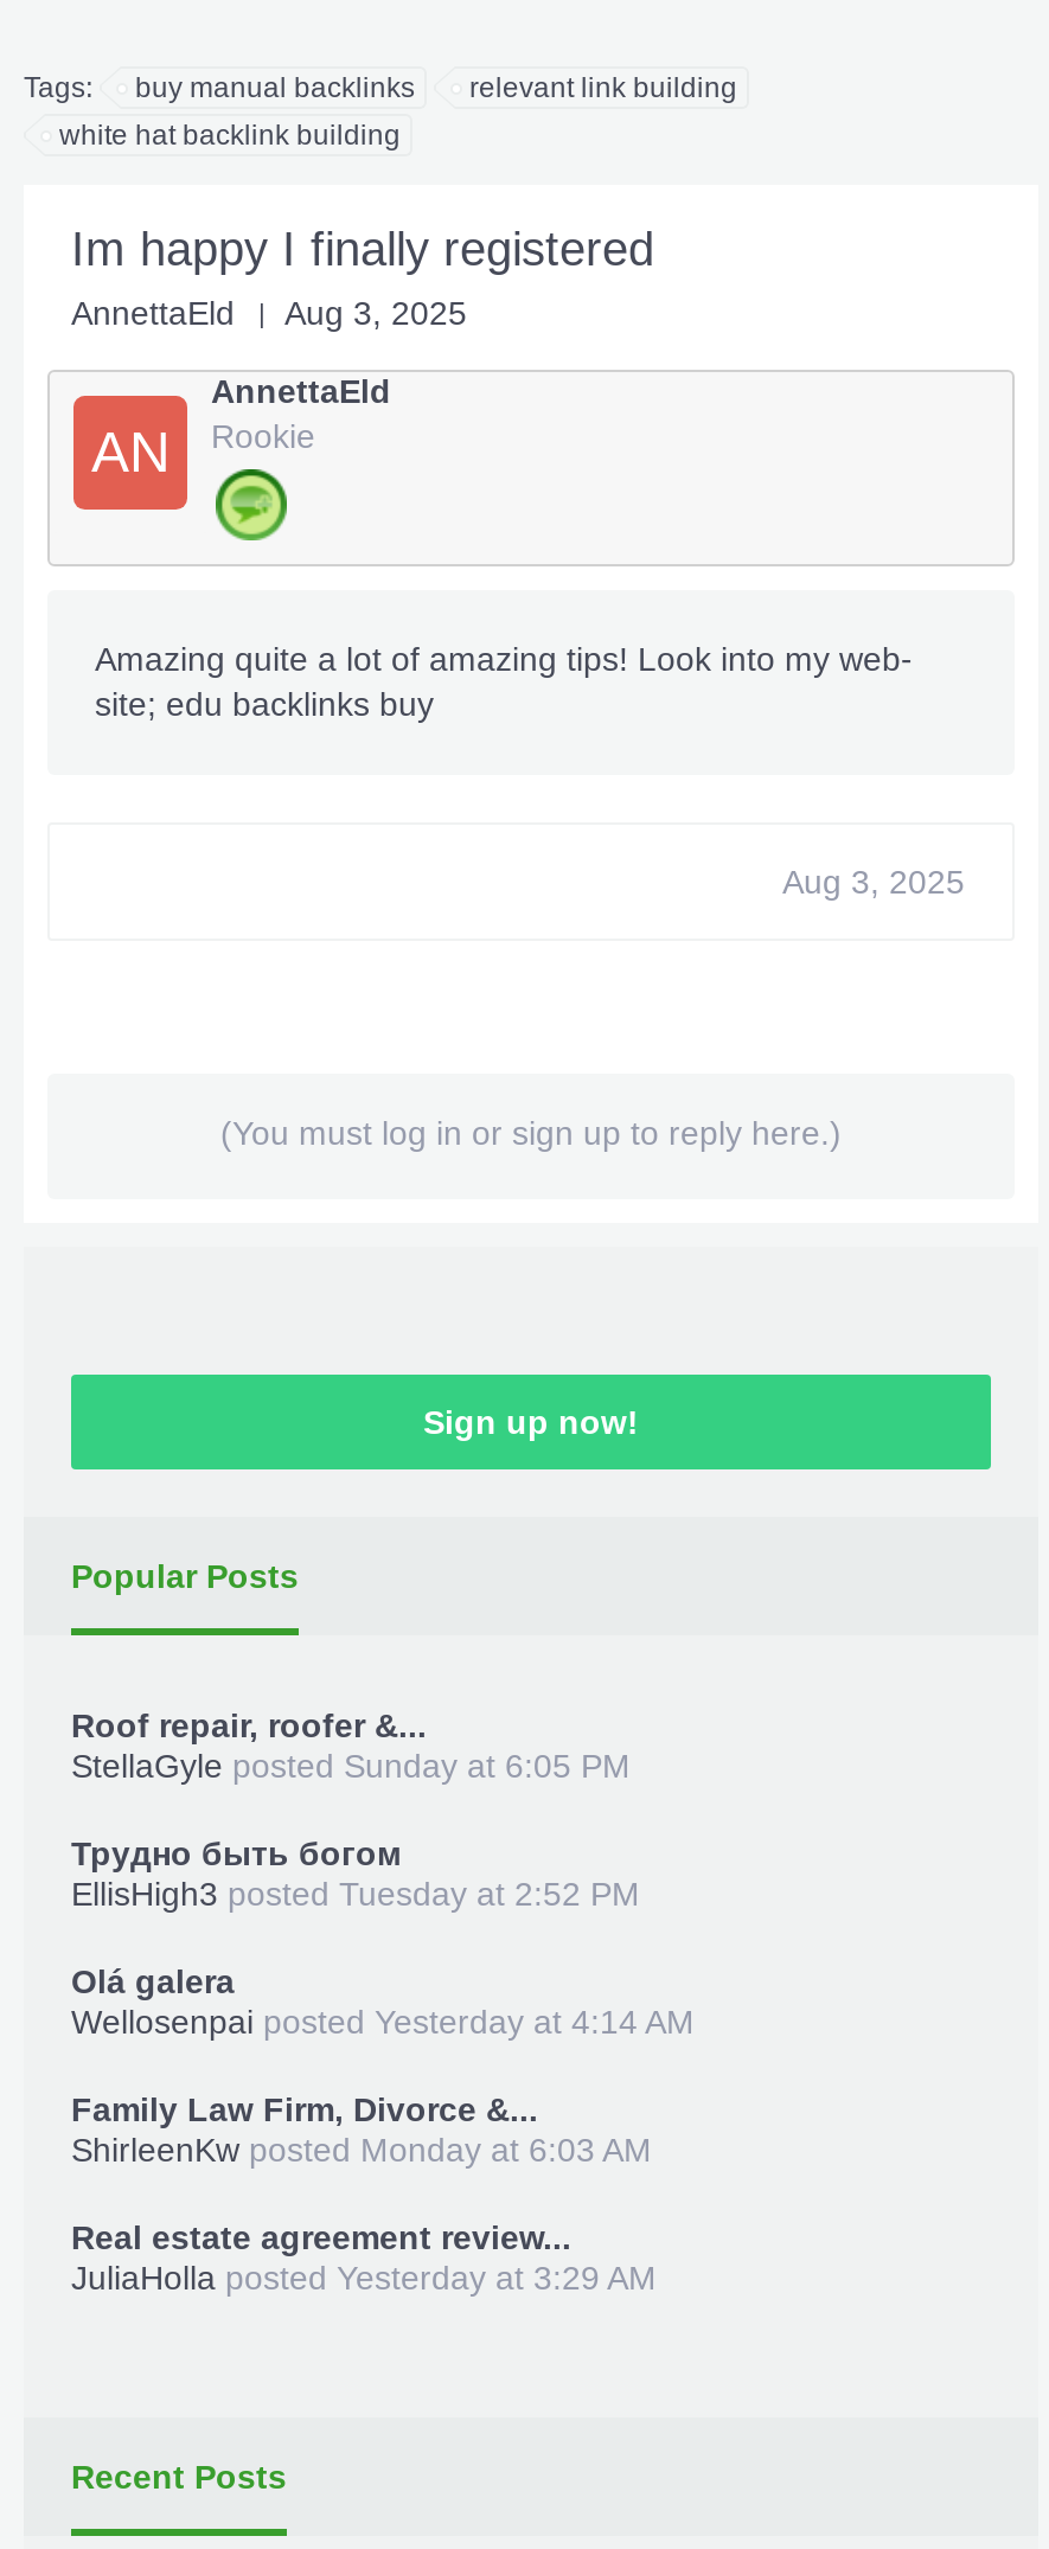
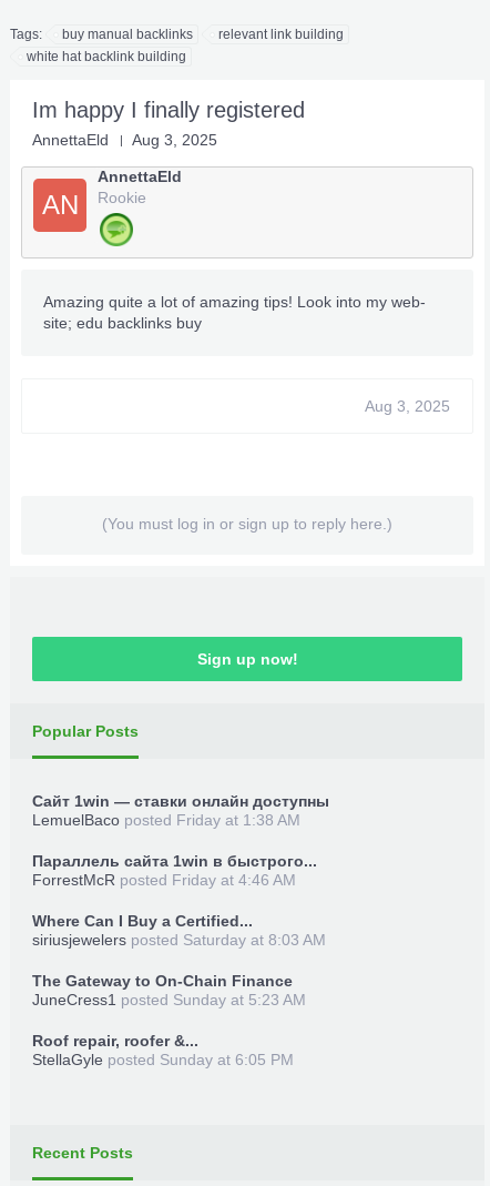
+ Сайт 1win — ставки онлайн доступны
+ LemuelBaco posted Friday at 1:38 AM
+ Параллель сайта 1win в быстрого...
+ ForrestMcR posted Friday at 4:46 AM
+ Where Can I Buy a Certified...
+ siriusjewelers posted Saturday at 8:03 AM
+ The Gateway to On-Chain Finance
+ JuneCress1 posted Sunday at 5:23 AM

moved down: Roof repair, roofer &... | StellaGyle posted Sunday at 6:05 PM

- Трудно быть богом
- EllisHigh3 posted Tuesday at 2:52 PM
- Olá galera
- Wellosenpai posted Yesterday at 4:14 AM
- Family Law Firm, Divorce &...
- ShirleenKw posted Monday at 6:03 AM
- Real estate agreement review...
- JuliaHolla posted Yesterday at 3:29 AM
